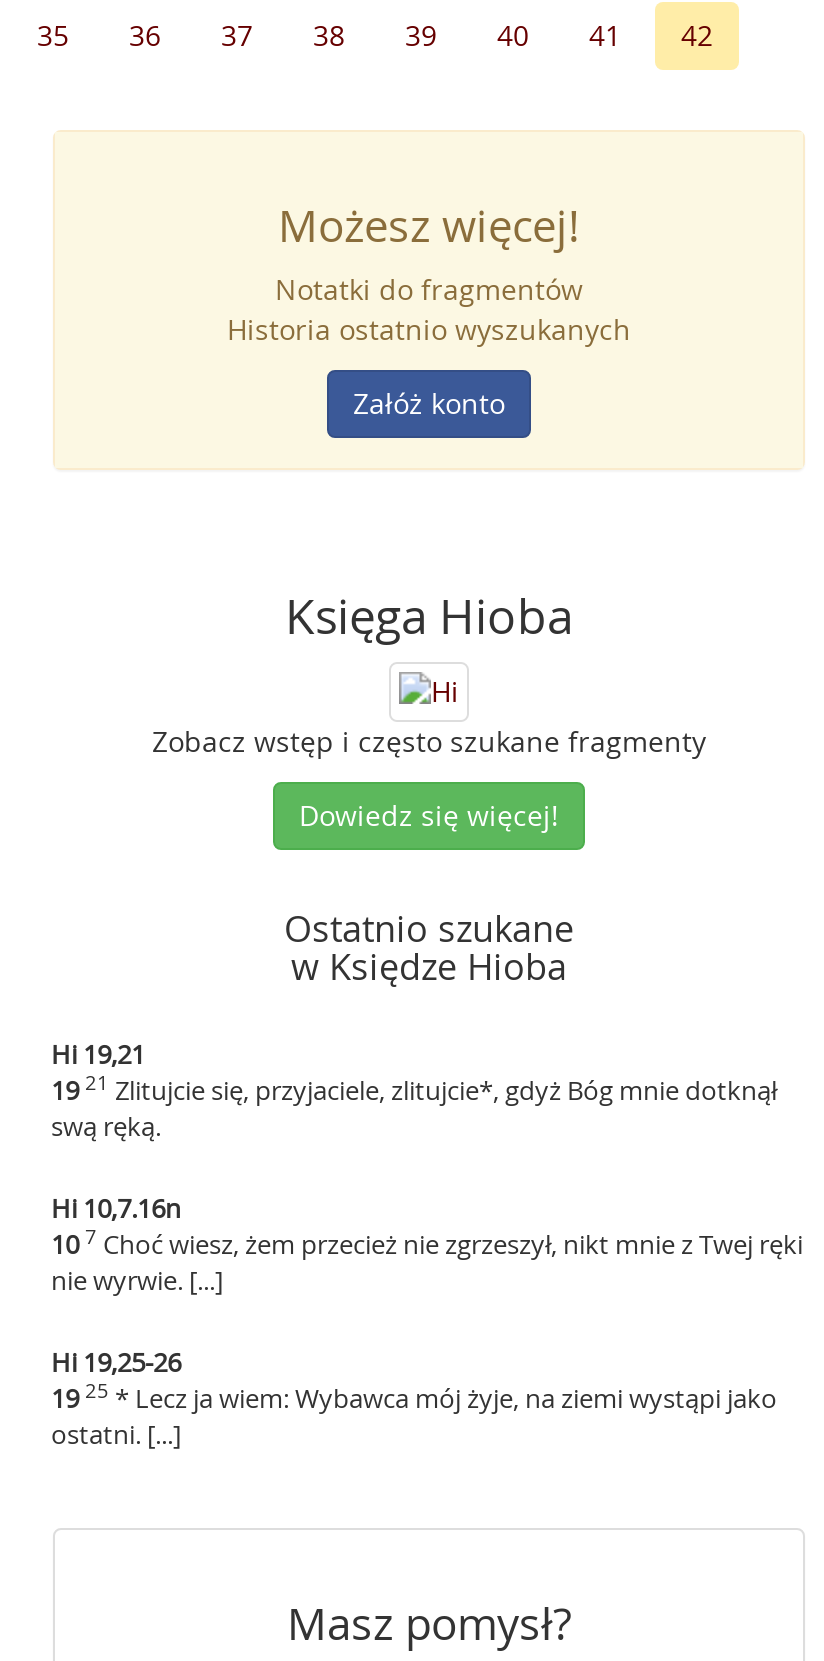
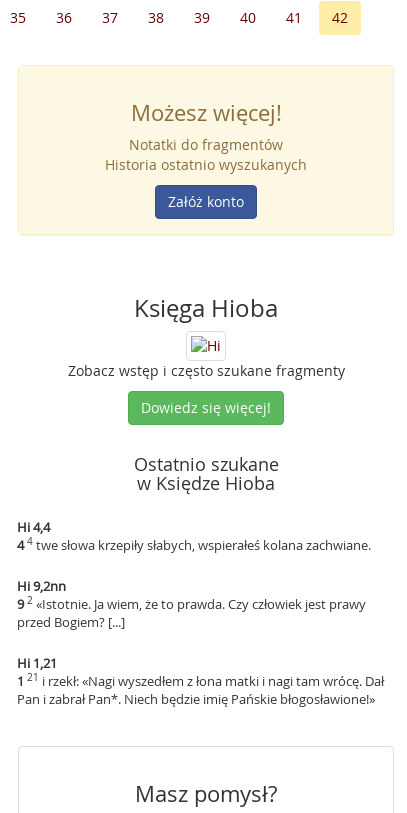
- Hi 19,21
- 1921 Zlitujcie się, przyjaciele, zlitujcie*, gdyż Bóg mnie dotknął
- swą ręką.
+ Hi 4,4
+ 44twe słowa krzepiły słabych, wspierałeś kolana zachwiane.

- Hi 10,7.16n
- 107 Choć wiesz, żem przecież nie zgrzeszył, nikt mnie z Twej ręki
- nie wyrwie. [...]
+ Hi 9,2nn
+ 92 «Istotnie. Ja wiem, że to prawda. Czy człowiek jest prawy
+ przed Bogiem? [...]

- Hi 19,25-26
- 1925 * Lecz ja wiem: Wybawca mój żyje, na ziemi wystąpi jako
- ostatni. [...]
+ Hi 1,21
+ 121 i rzekł: «Nagi wyszedłem z łona matki i nagi tam wrócę. Dał
+ Pan i zabrał Pan*. Niech będzie imię Pańskie błogosławione!»
